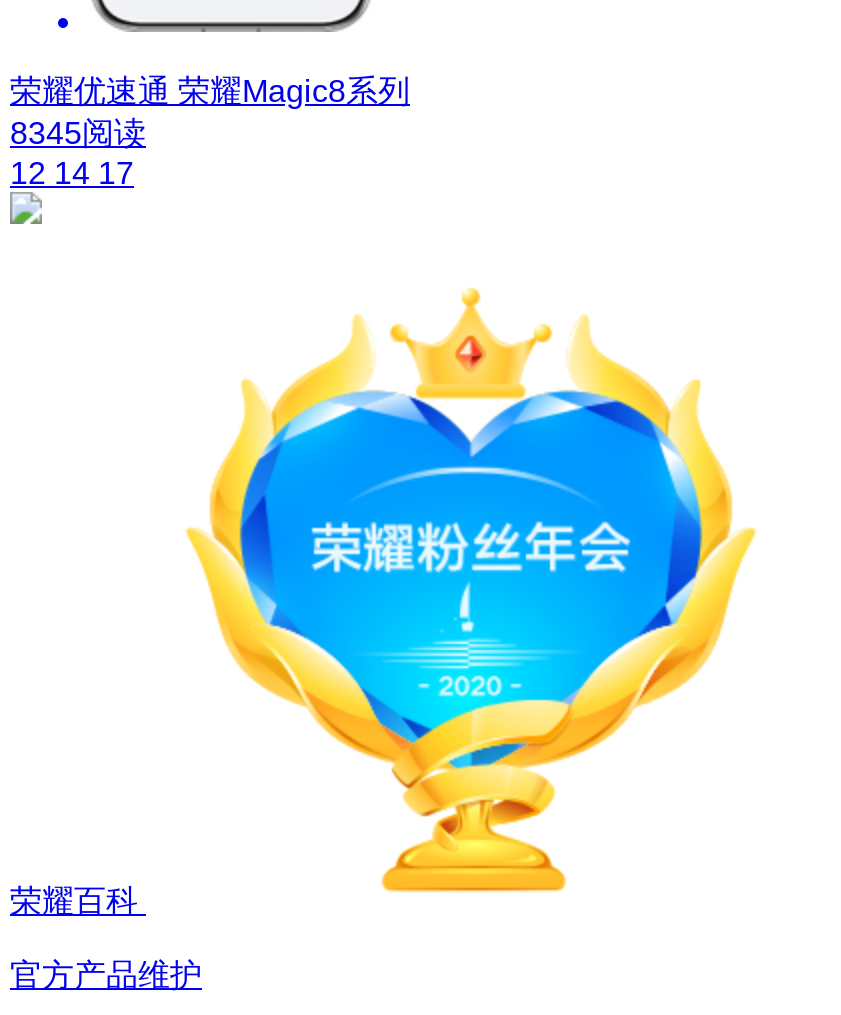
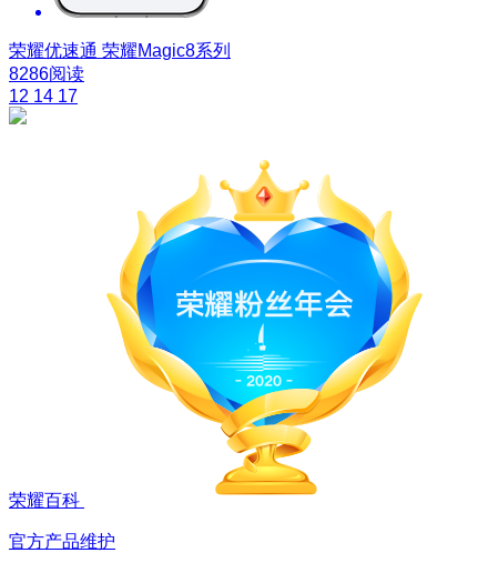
- 8345阅读
+ 8286阅读
